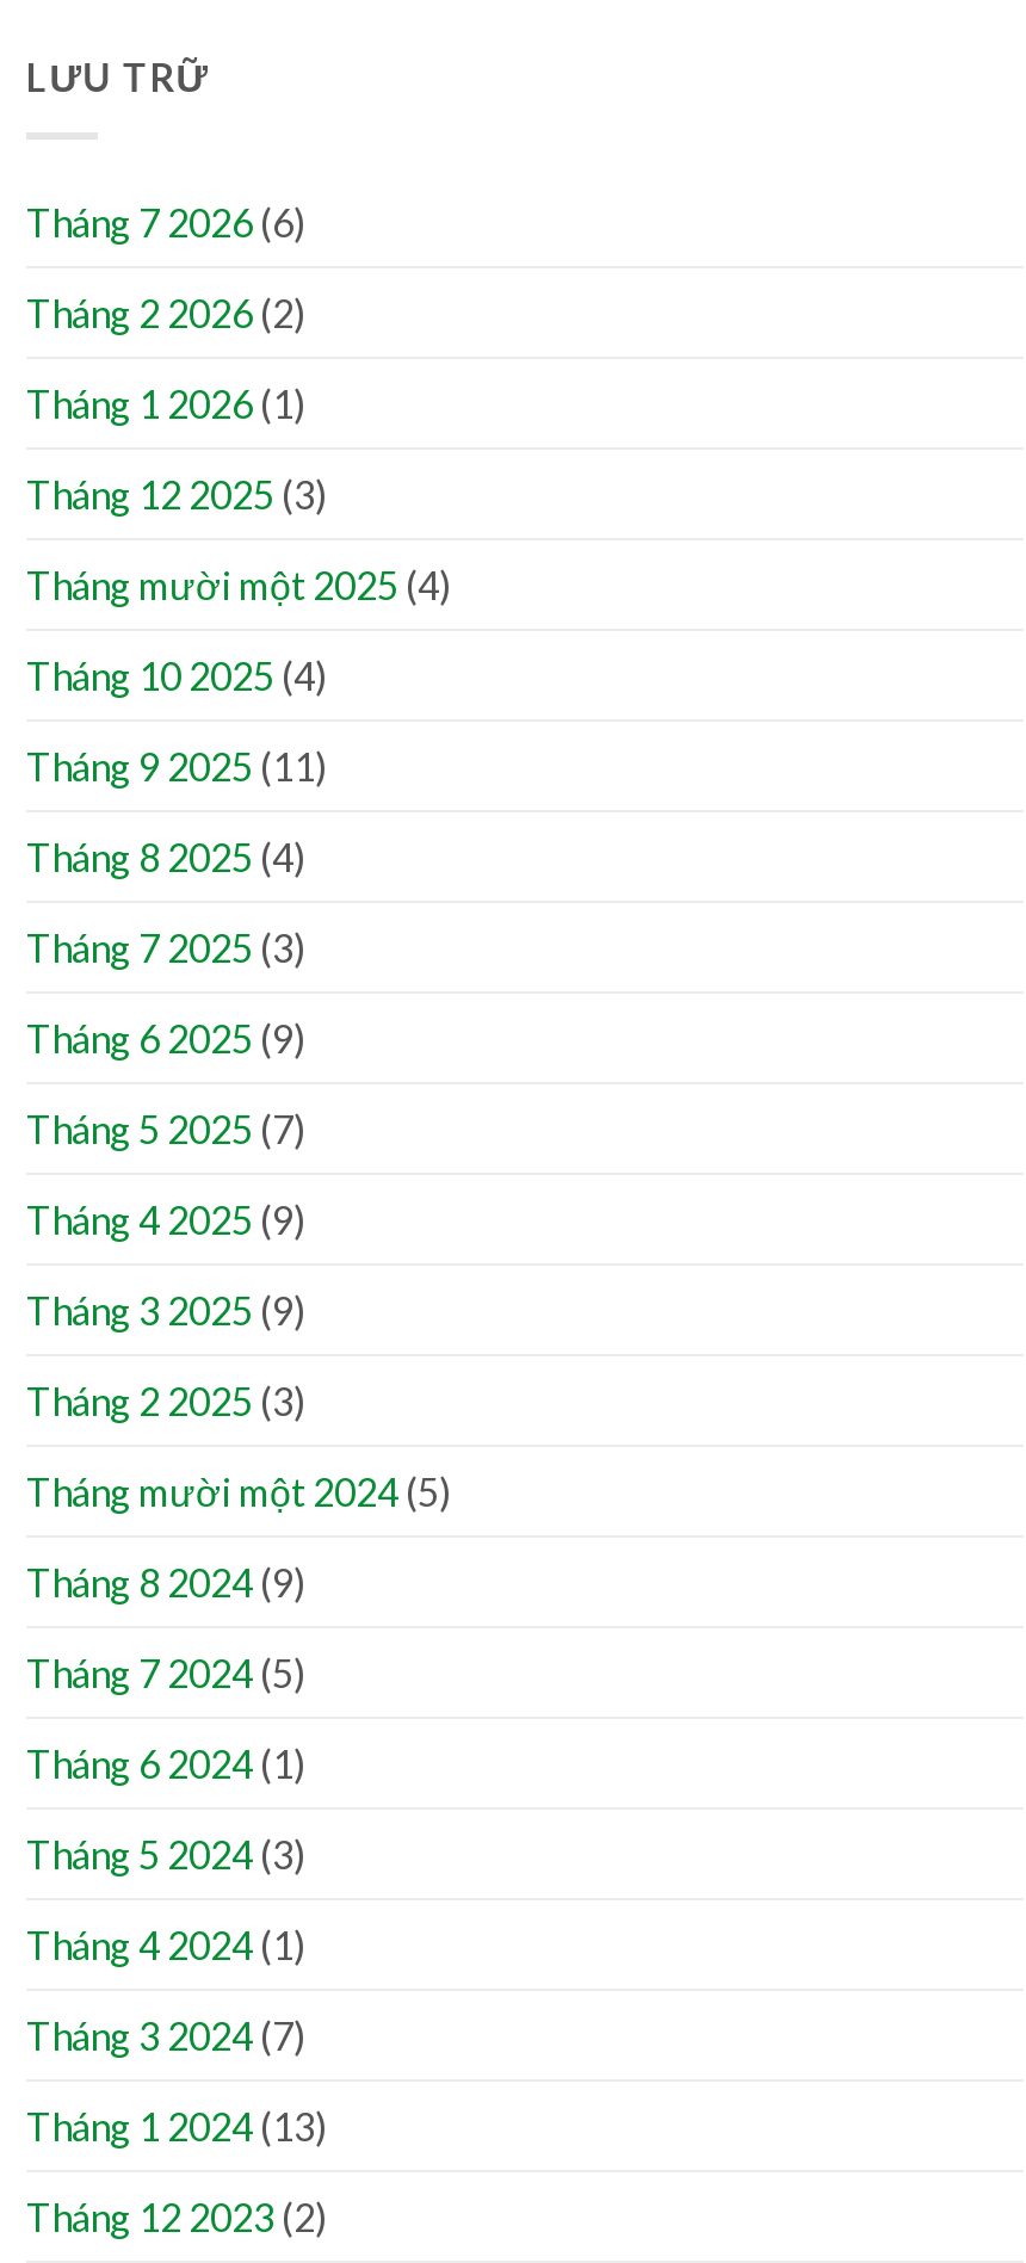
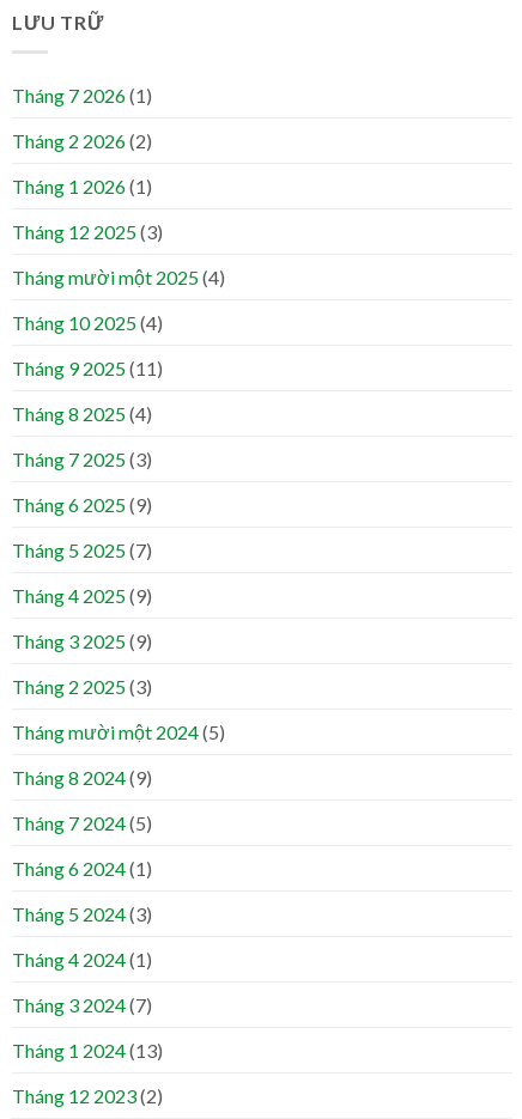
- Tháng 7 2026 (6)
+ Tháng 7 2026 (1)
